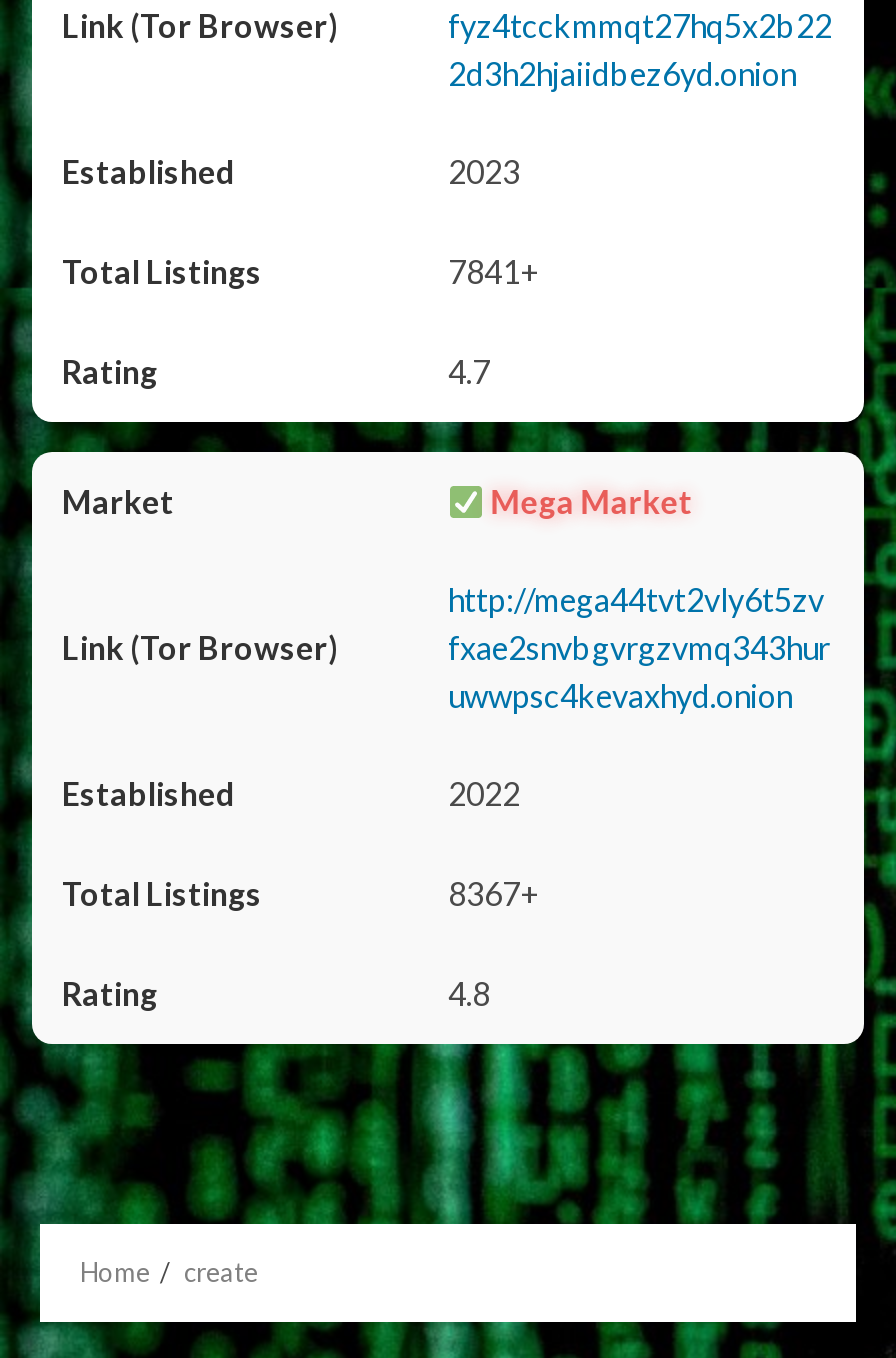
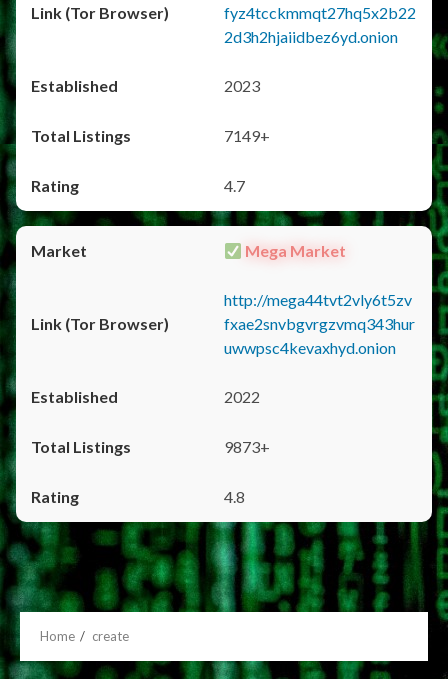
- 7841+
+ 7149+

- 8367+
+ 9873+
